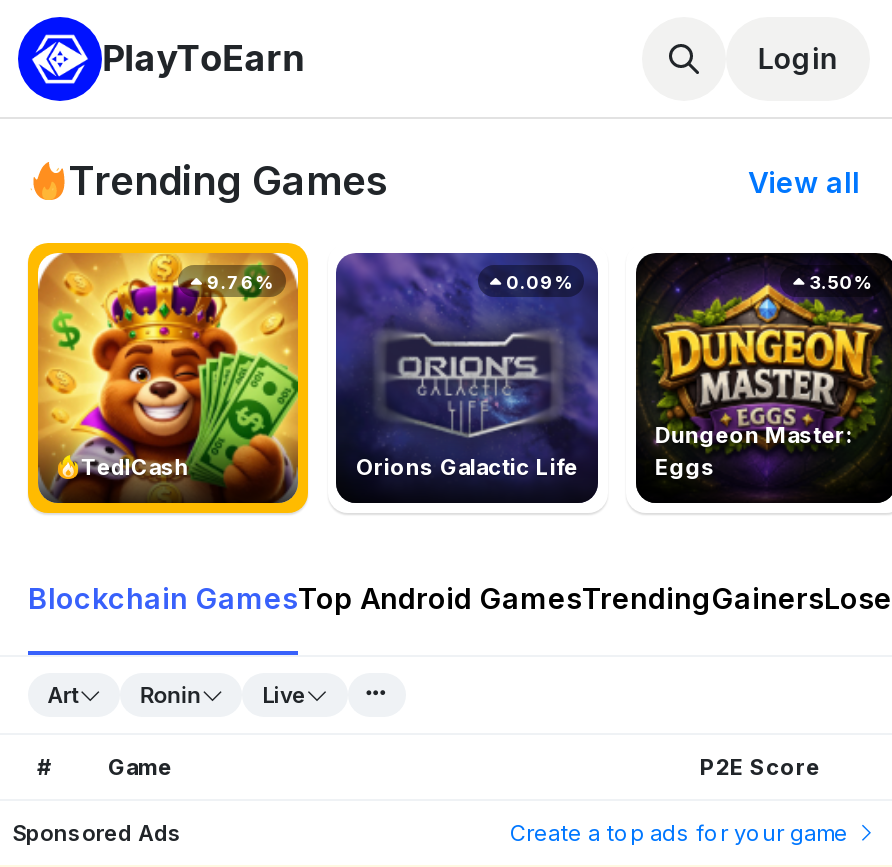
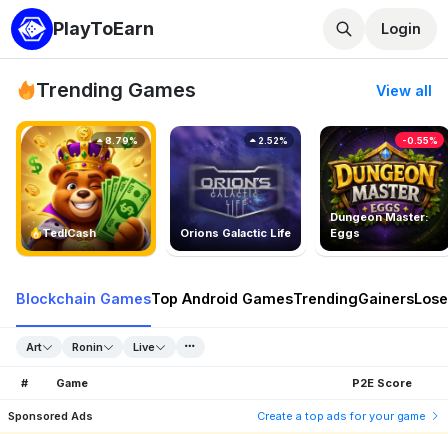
- 9.76%
+ 8.79%

- 0.09%
+ 2.52%

- 3.50%
+ -0.55%
